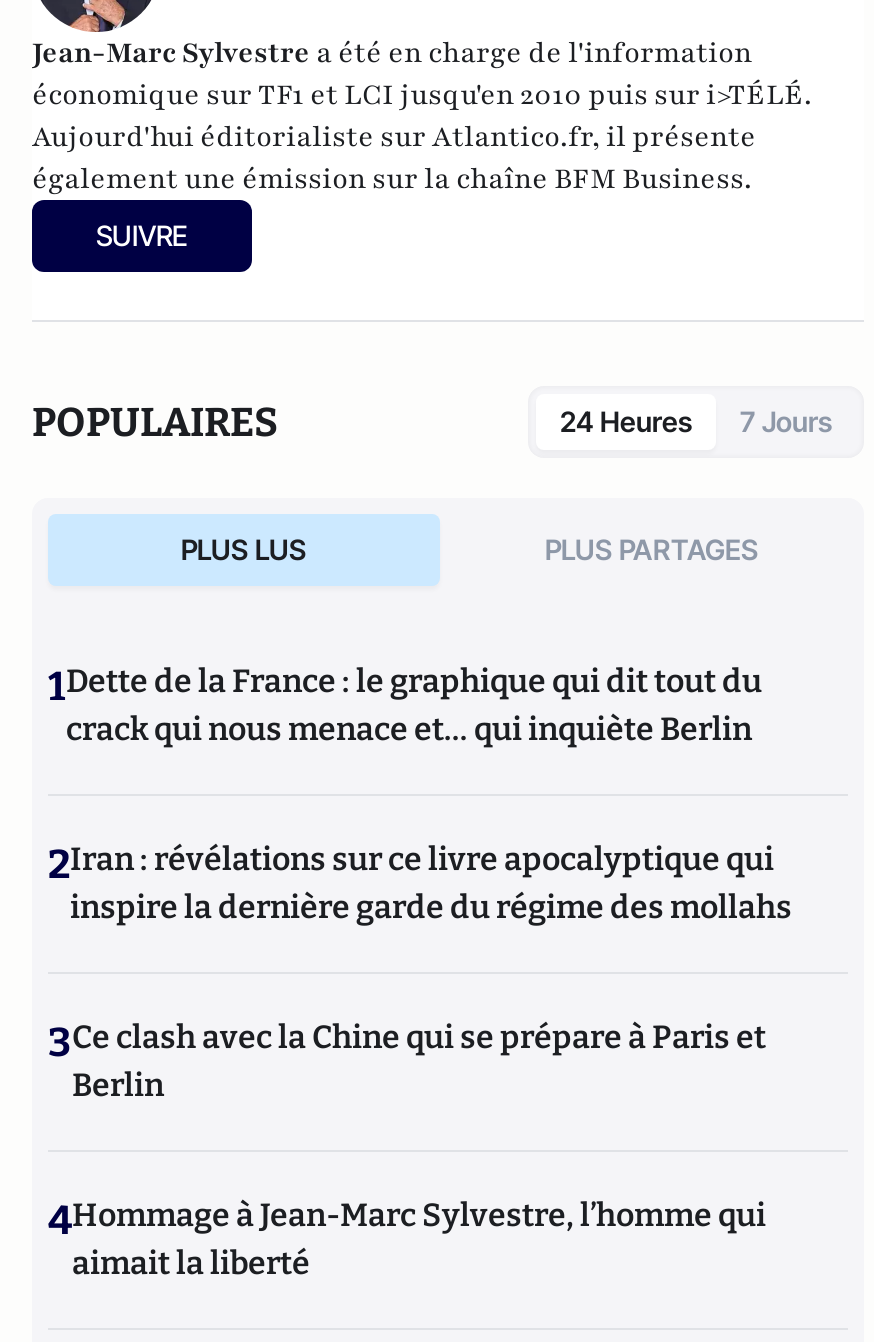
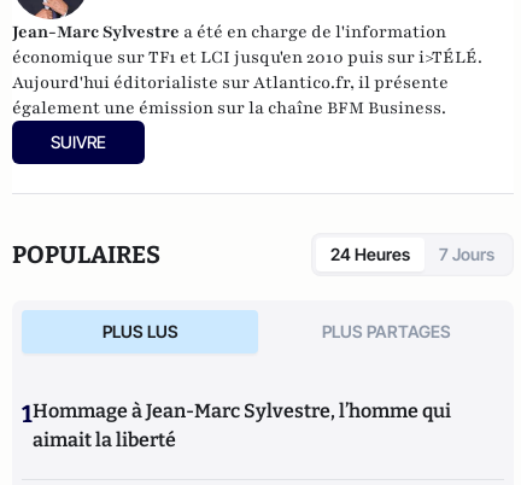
- 1Dette de la France : le graphique qui dit tout du
- crack qui nous menace et… qui inquiète Berlin
- 2Iran : révélations sur ce livre apocalyptique qui
- inspire la dernière garde du régime des mollahs
- 3Ce clash avec la Chine qui se prépare à Paris et
- Berlin
- 4Hommage à Jean-Marc Sylvestre, l’homme qui
+ 1Hommage à Jean-Marc Sylvestre, l’homme qui
